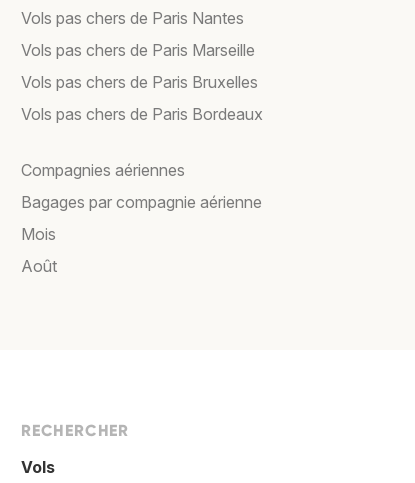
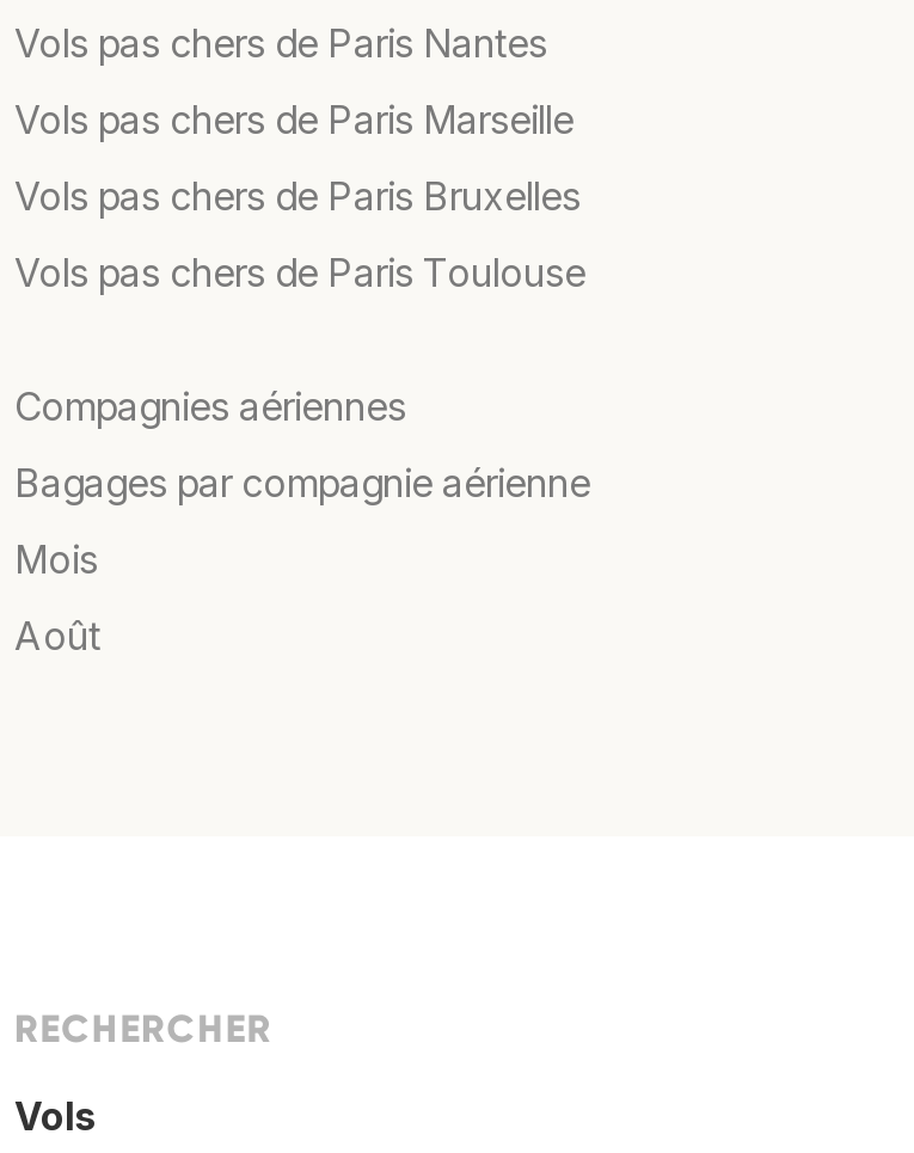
- Vols pas chers de Paris Bordeaux
+ Vols pas chers de Paris Toulouse
